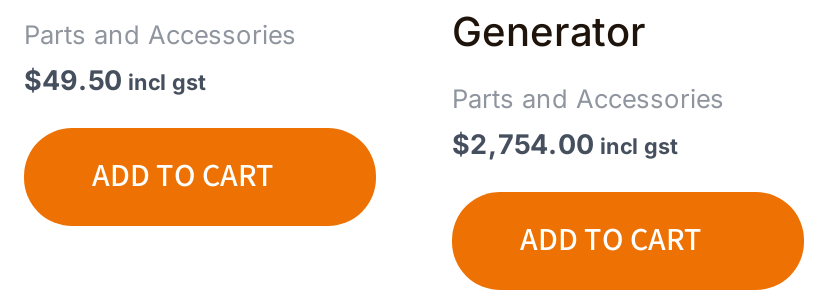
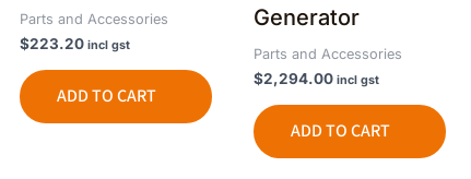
- $49.50 incl gst
+ $223.20 incl gst

- $2,754.00 incl gst
+ $2,294.00 incl gst
